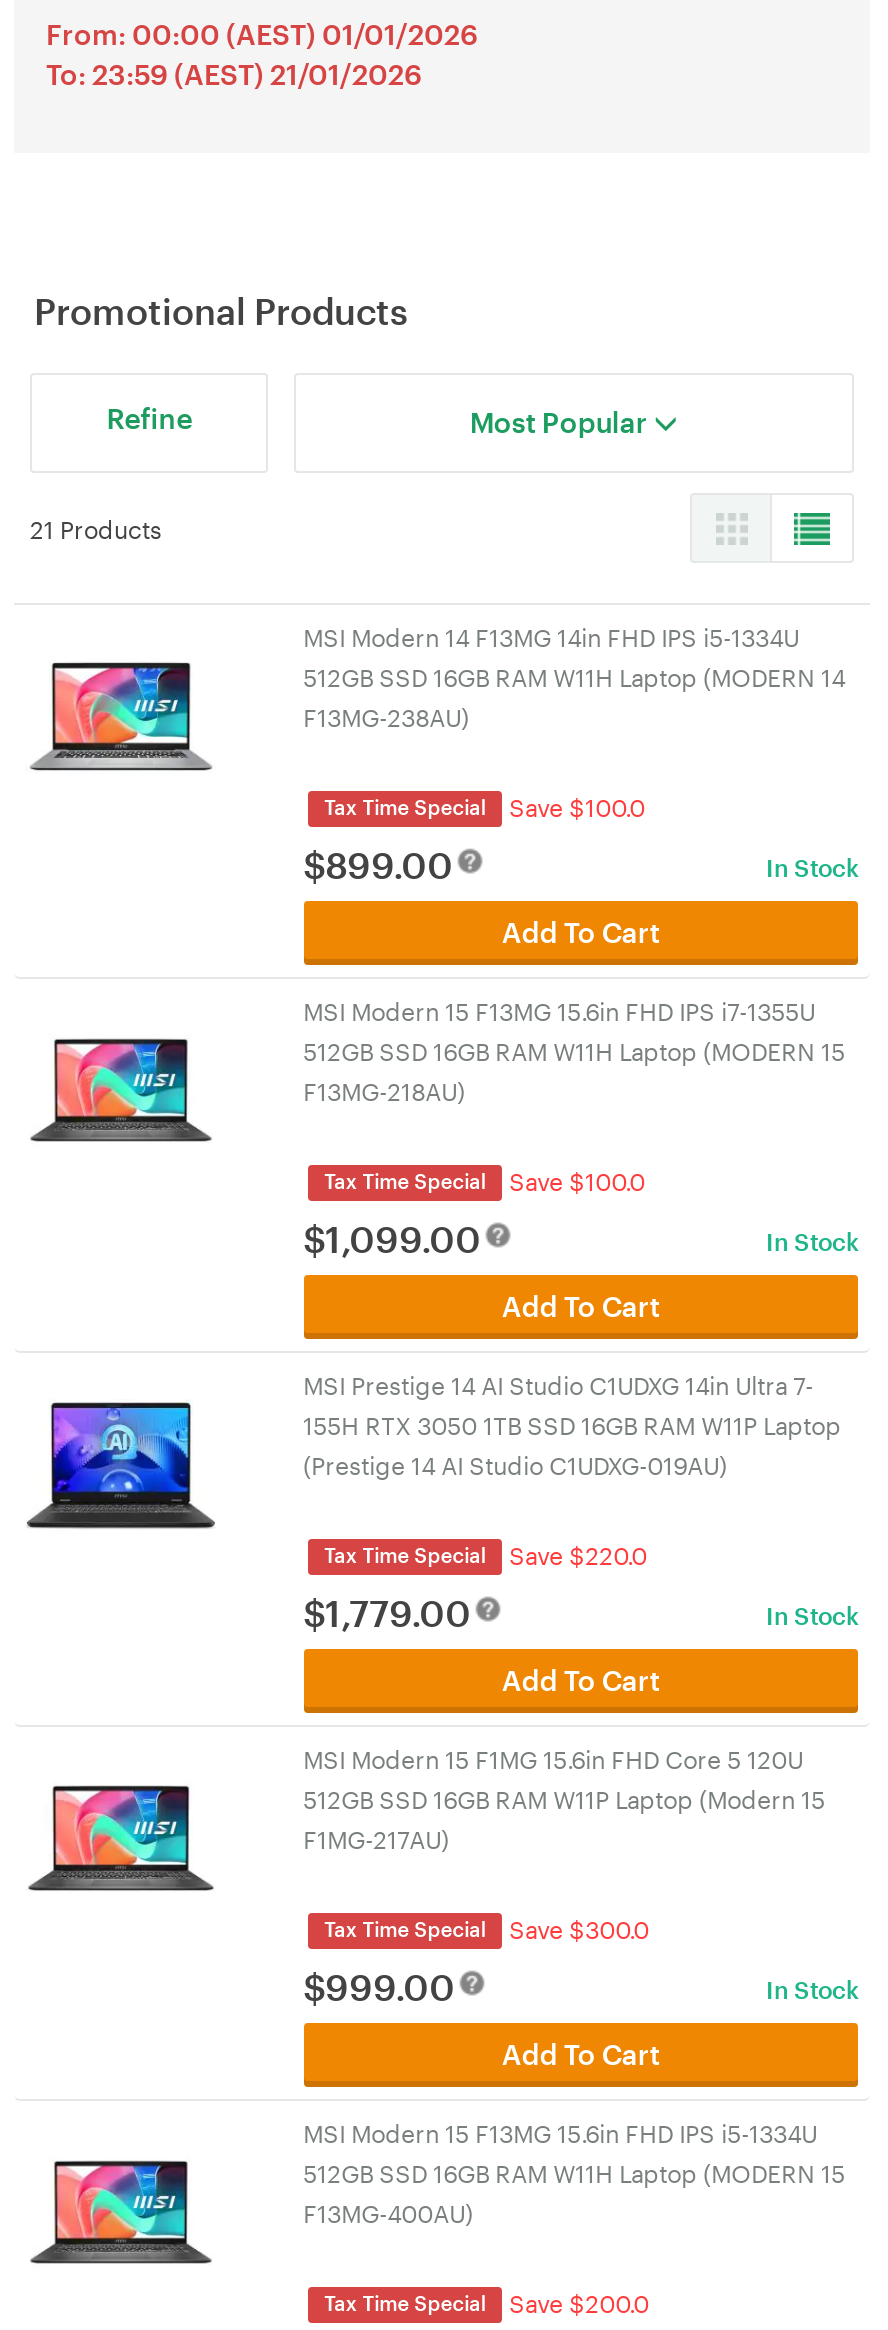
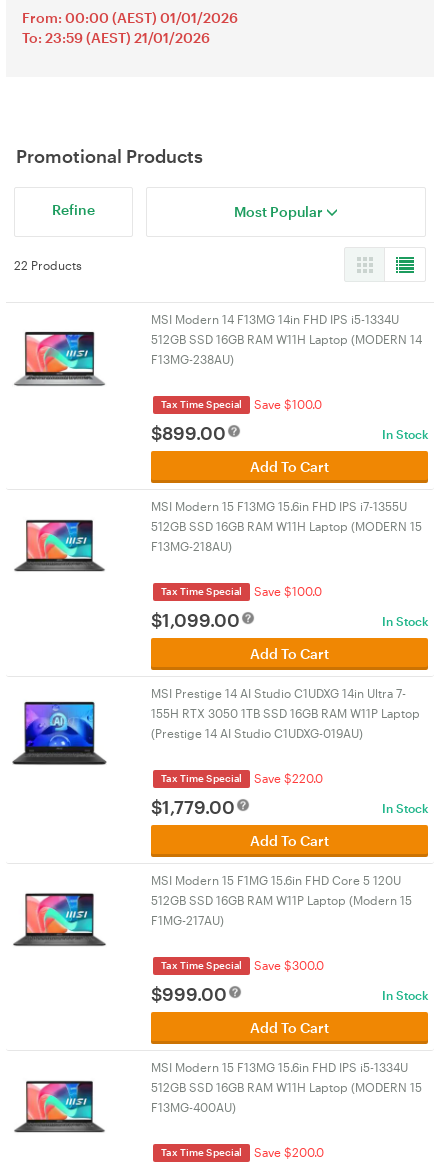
- 21 Products
+ 22 Products
